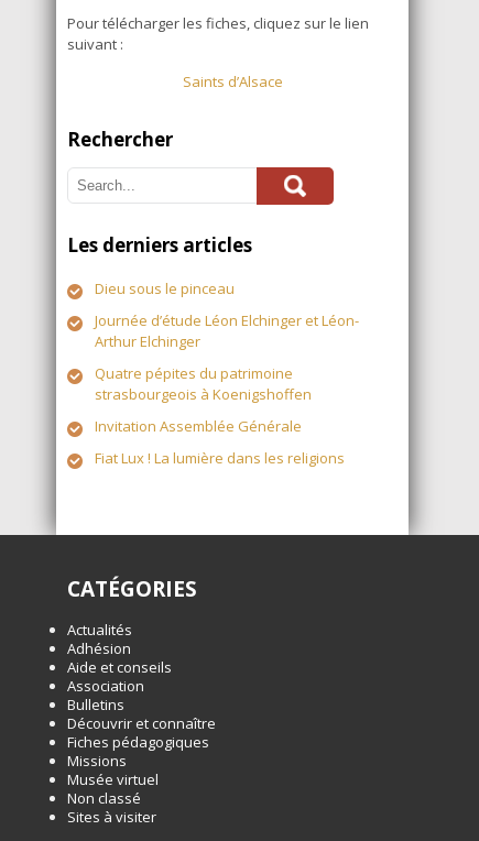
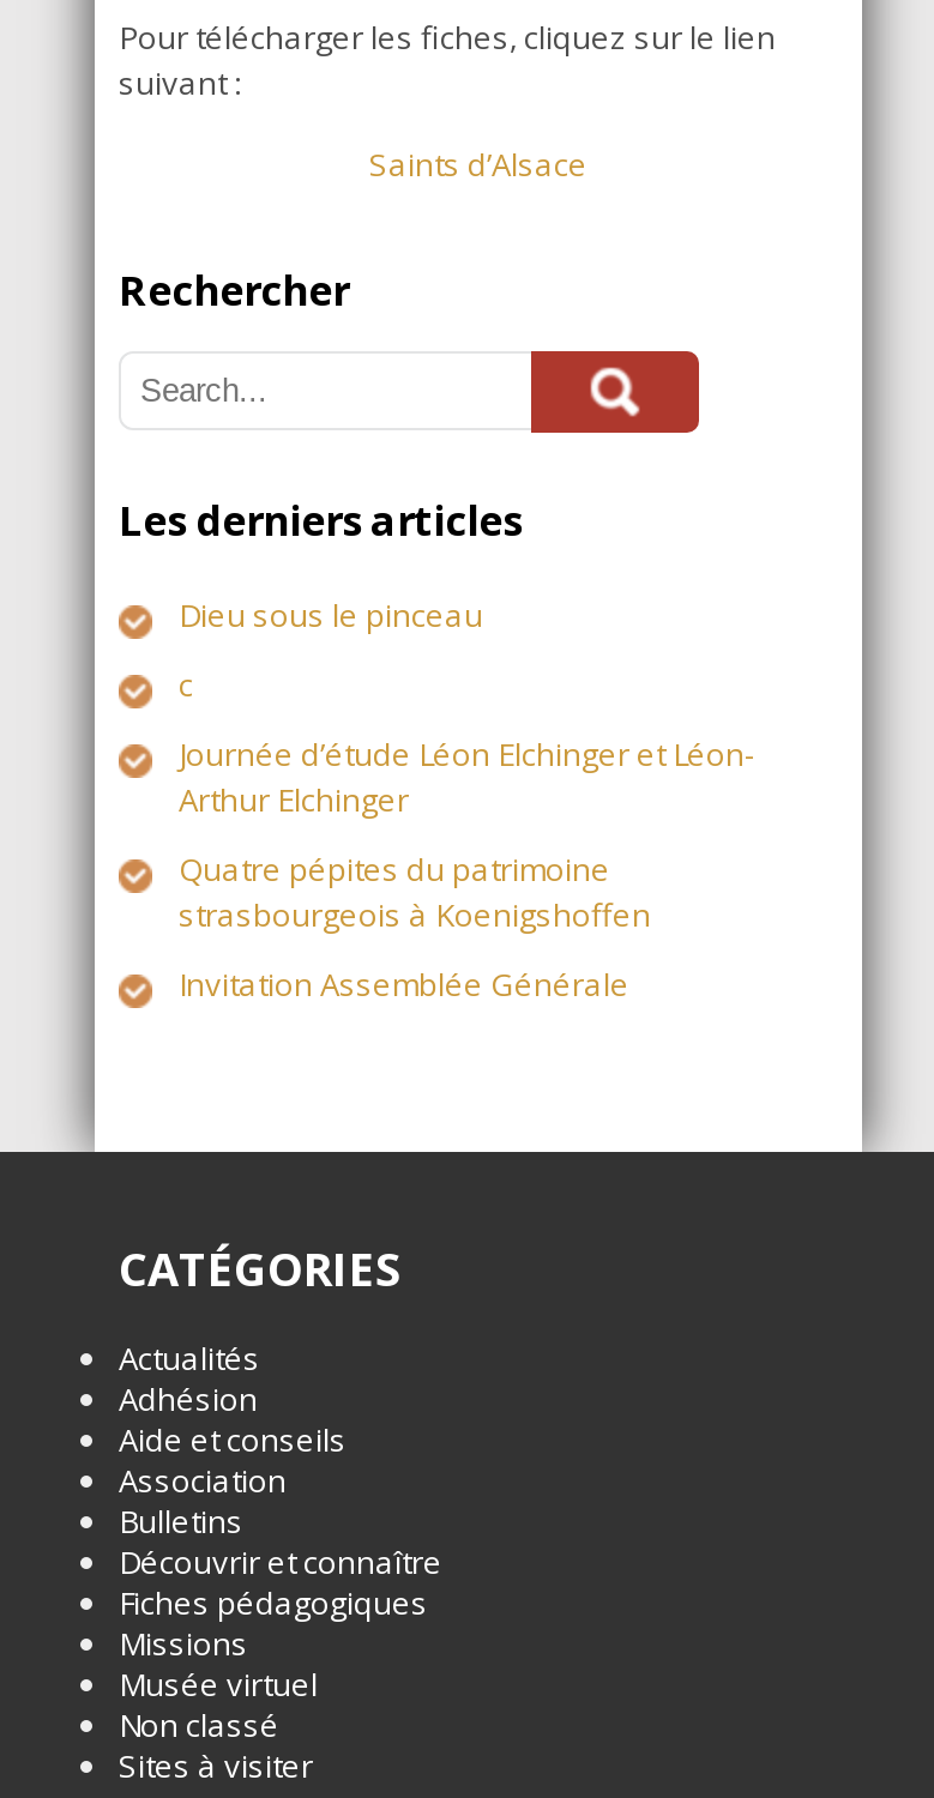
+ c

moved down: Journée d’étude Léon Elchinger et Léon- | Arthur Elchinger | Quatre pépites du patrimoine | strasbourgeois à Koenigshoffen | Invitation Assemblée Générale

- Fiat Lux ! La lumière dans les religions
